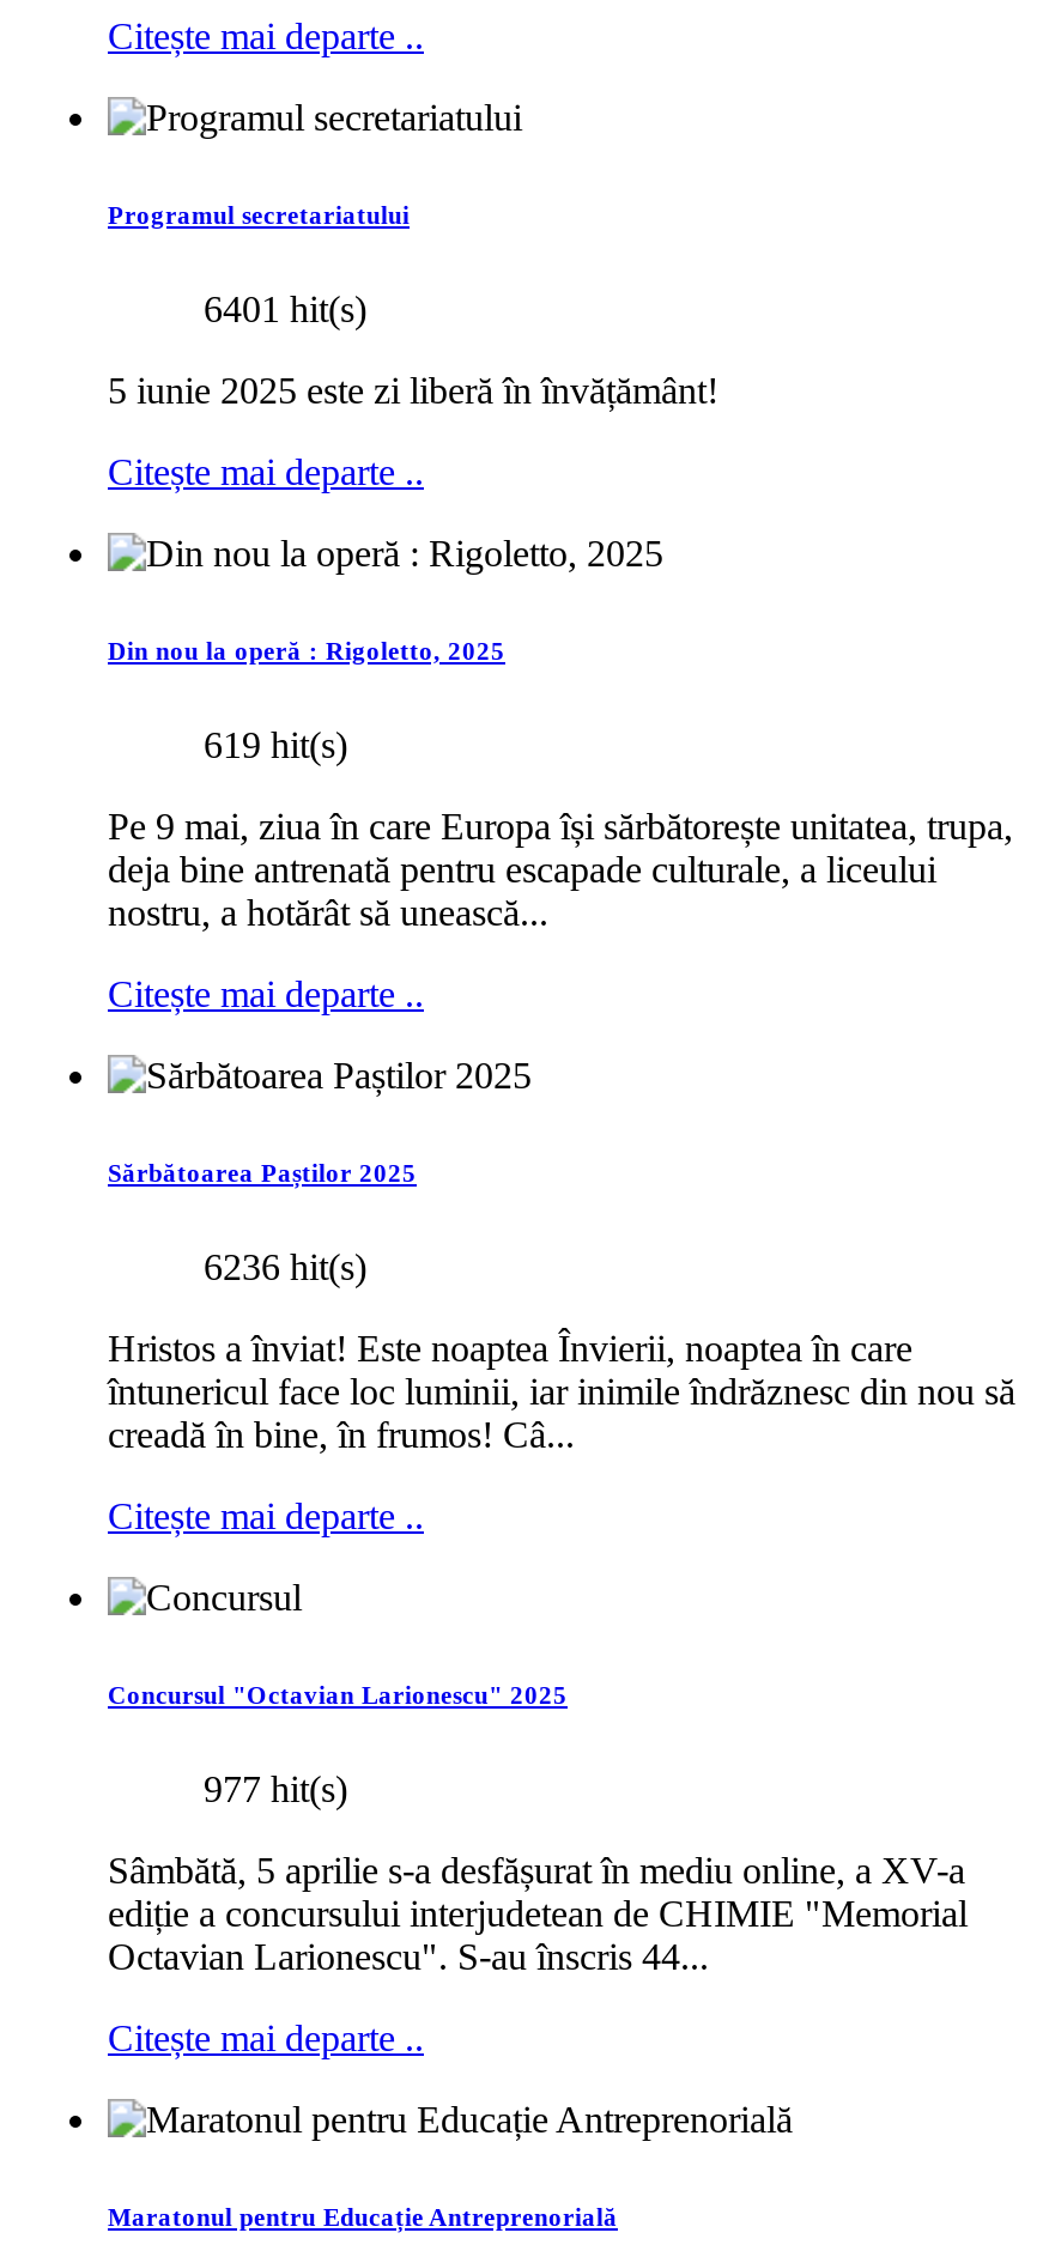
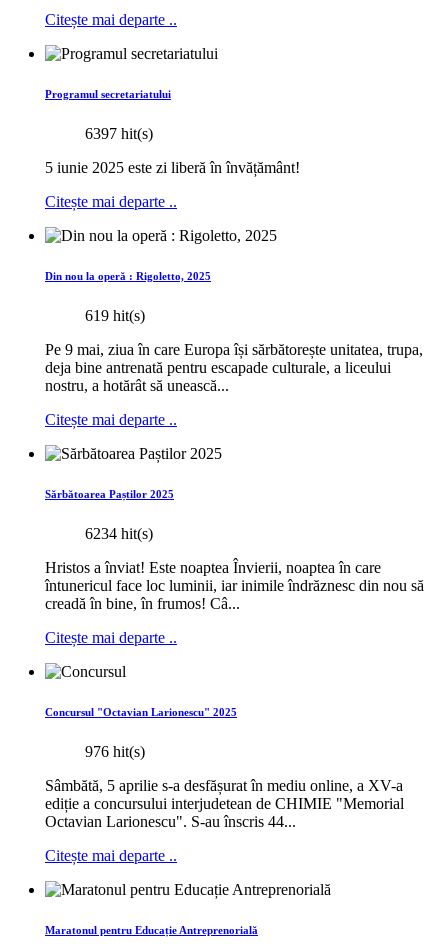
- 6401 hit(s)
+ 6397 hit(s)

- 6236 hit(s)
+ 6234 hit(s)

- 977 hit(s)
+ 976 hit(s)
